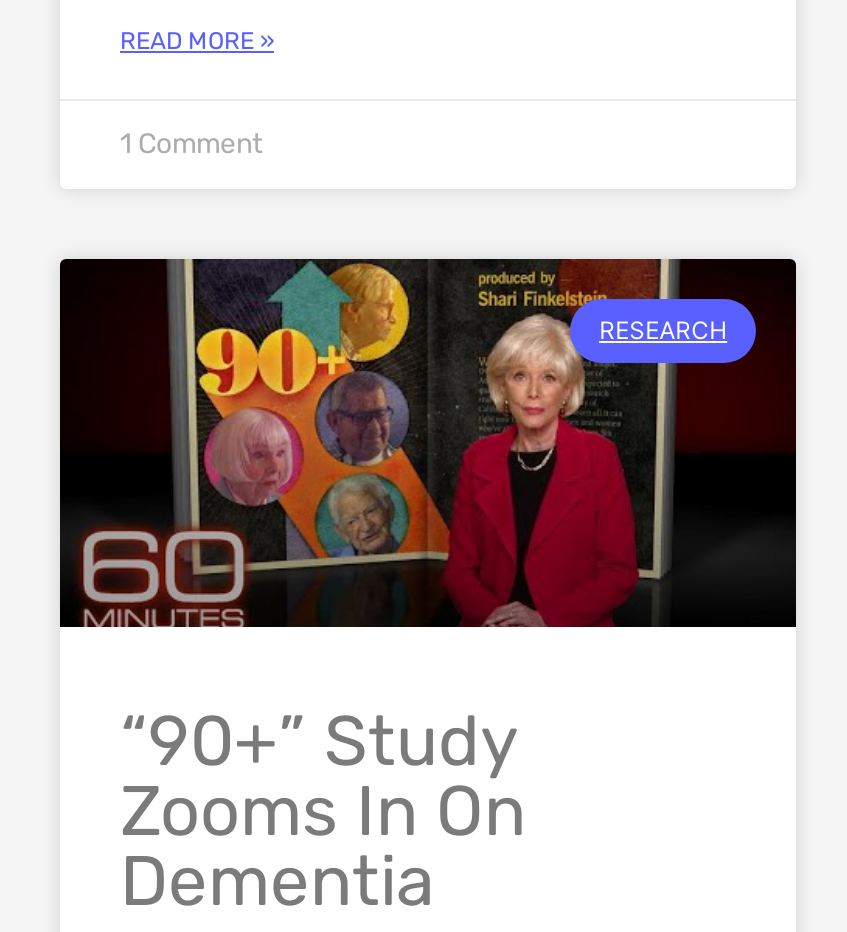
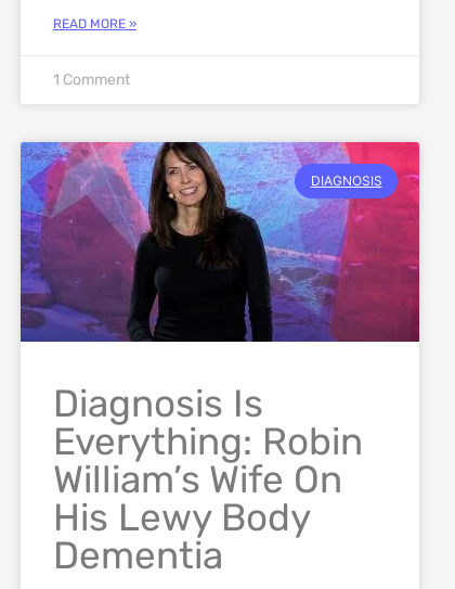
- [image]
- RESEARCH
+ [image]
+ DIAGNOSIS

- “90+” Study
- Zooms In On
+ Diagnosis Is
+ Everything: Robin
+ William’s Wife On
+ His Lewy Body
